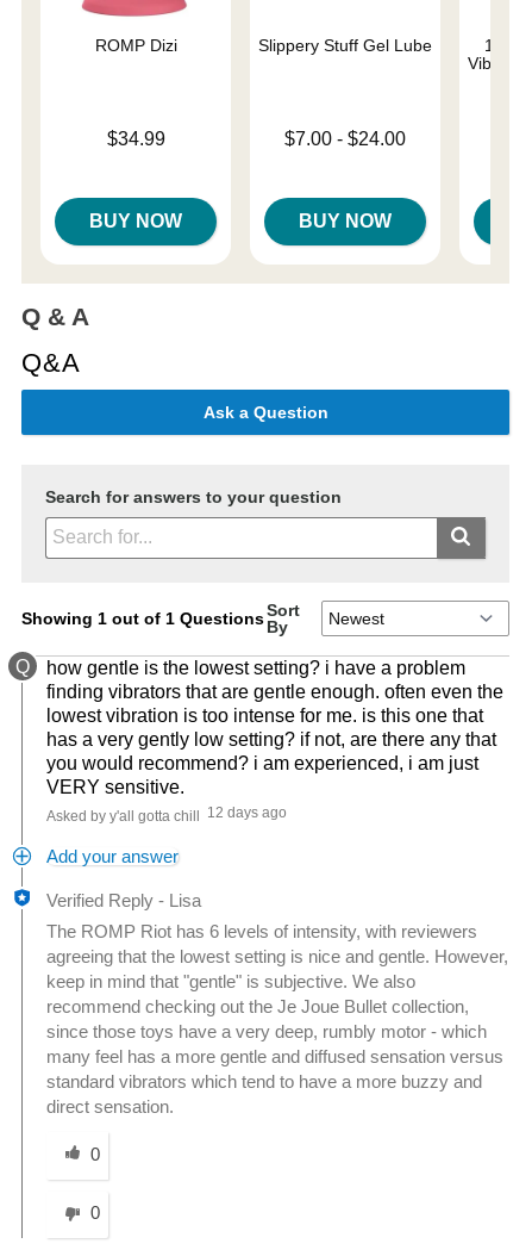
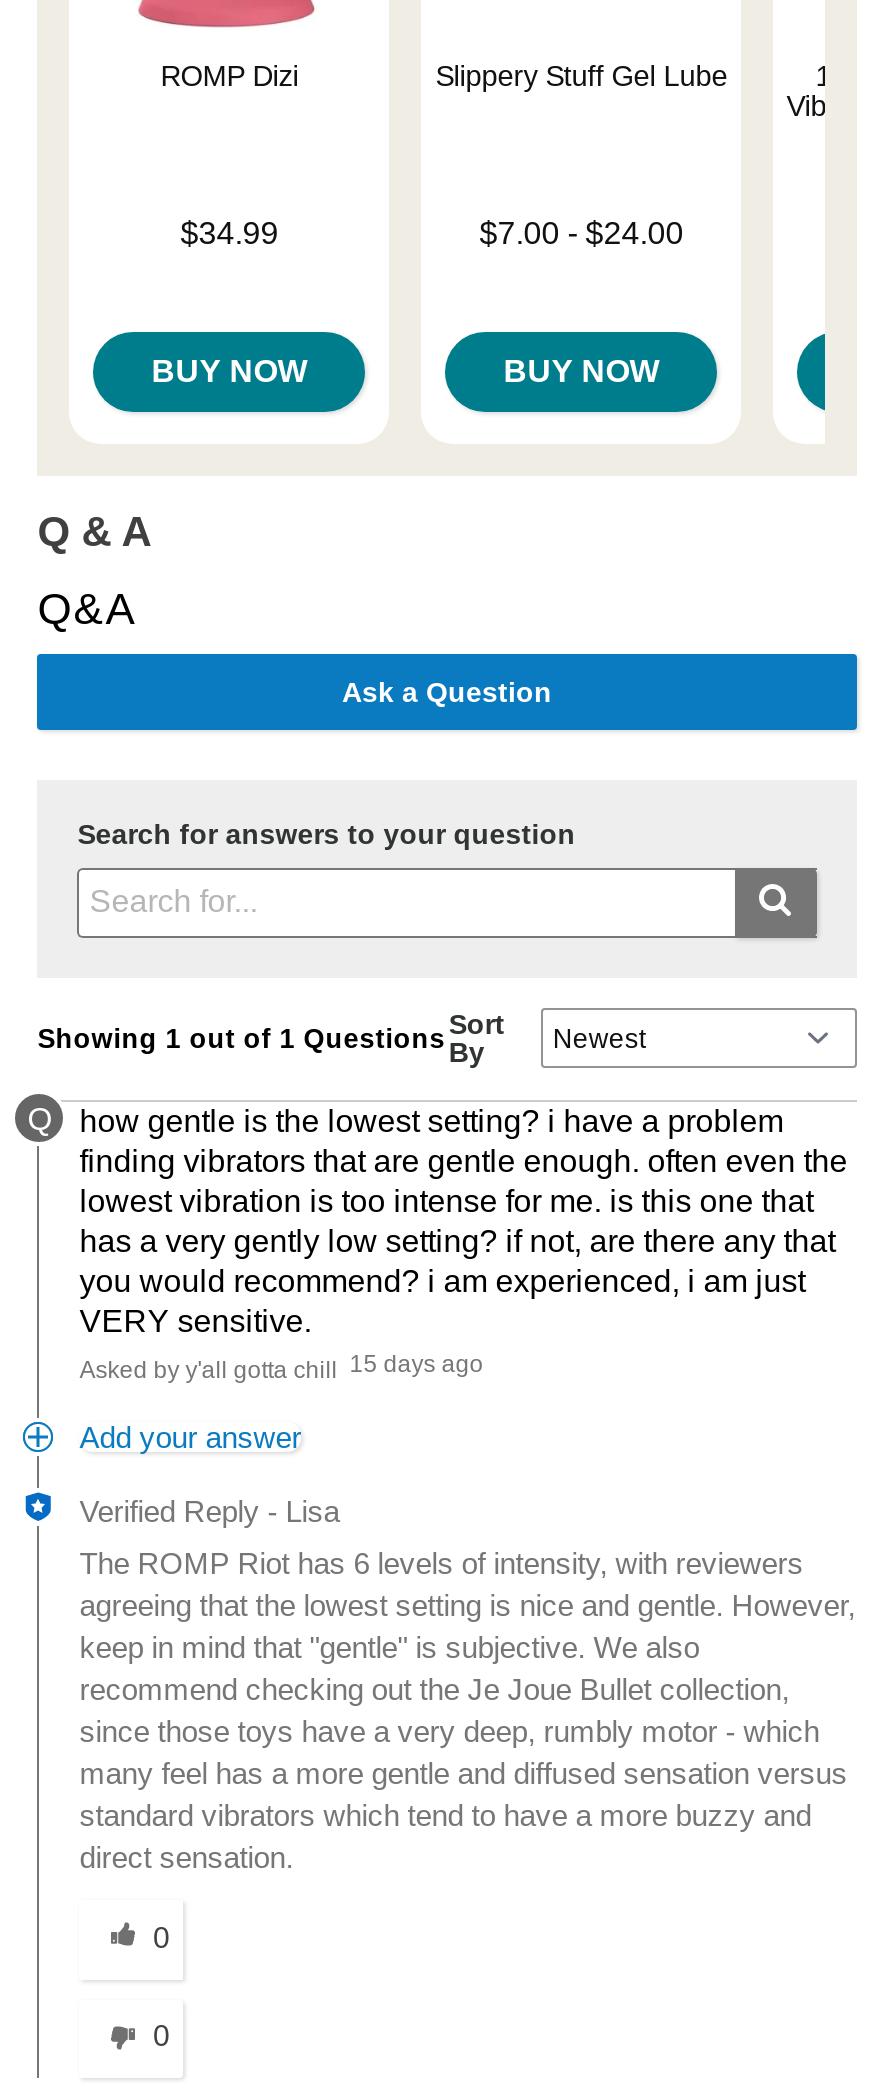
- Asked by y'all gotta chill 12 days ago
+ Asked by y'all gotta chill 15 days ago
